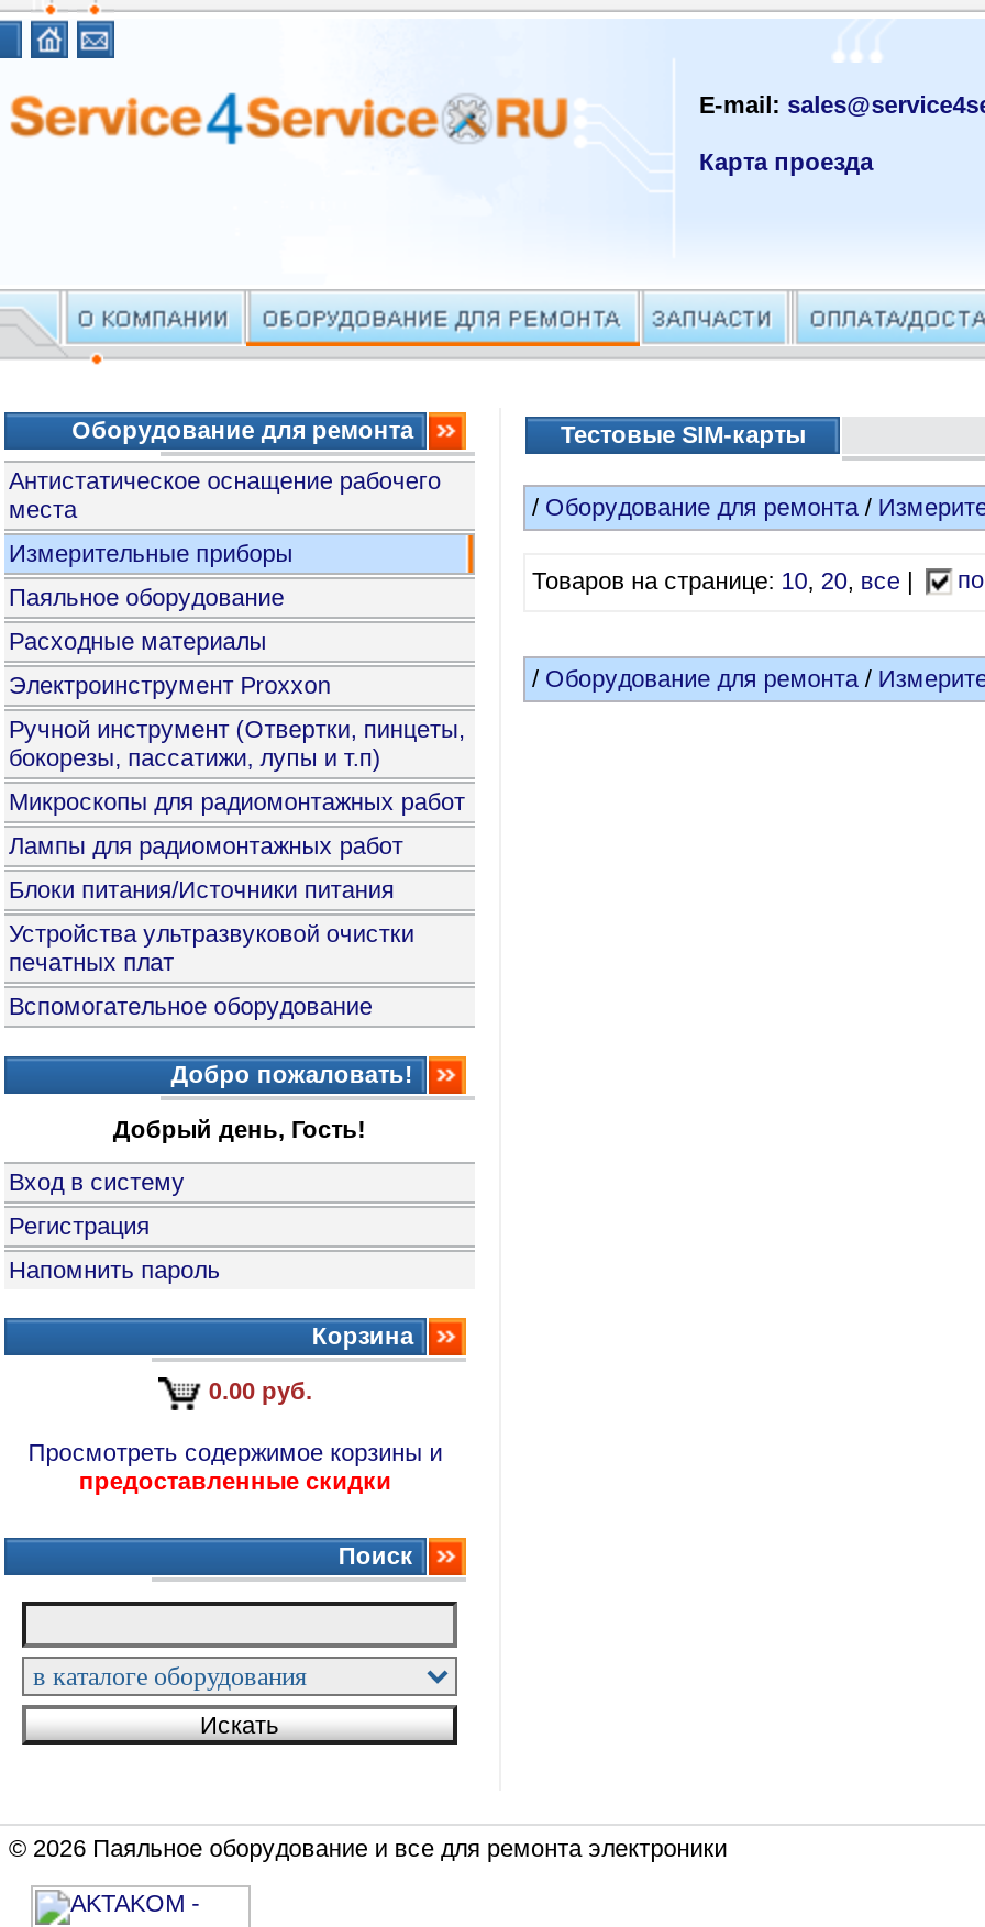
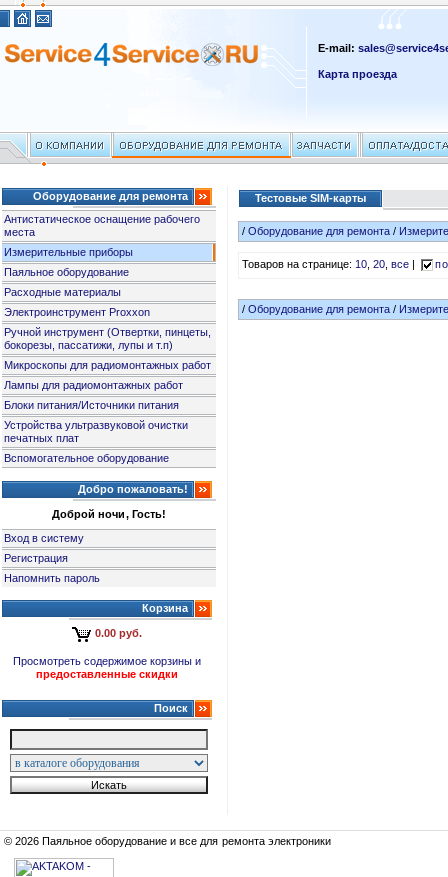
- Добрый день, Гость!
+ Доброй ночи, Гость!
